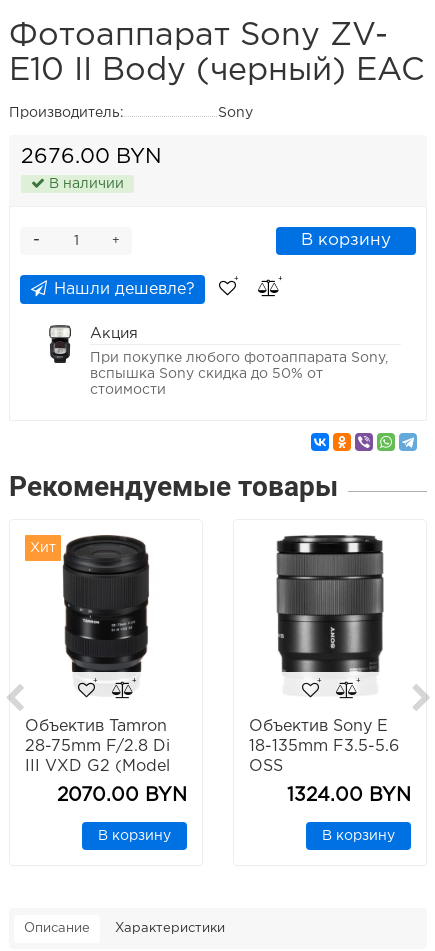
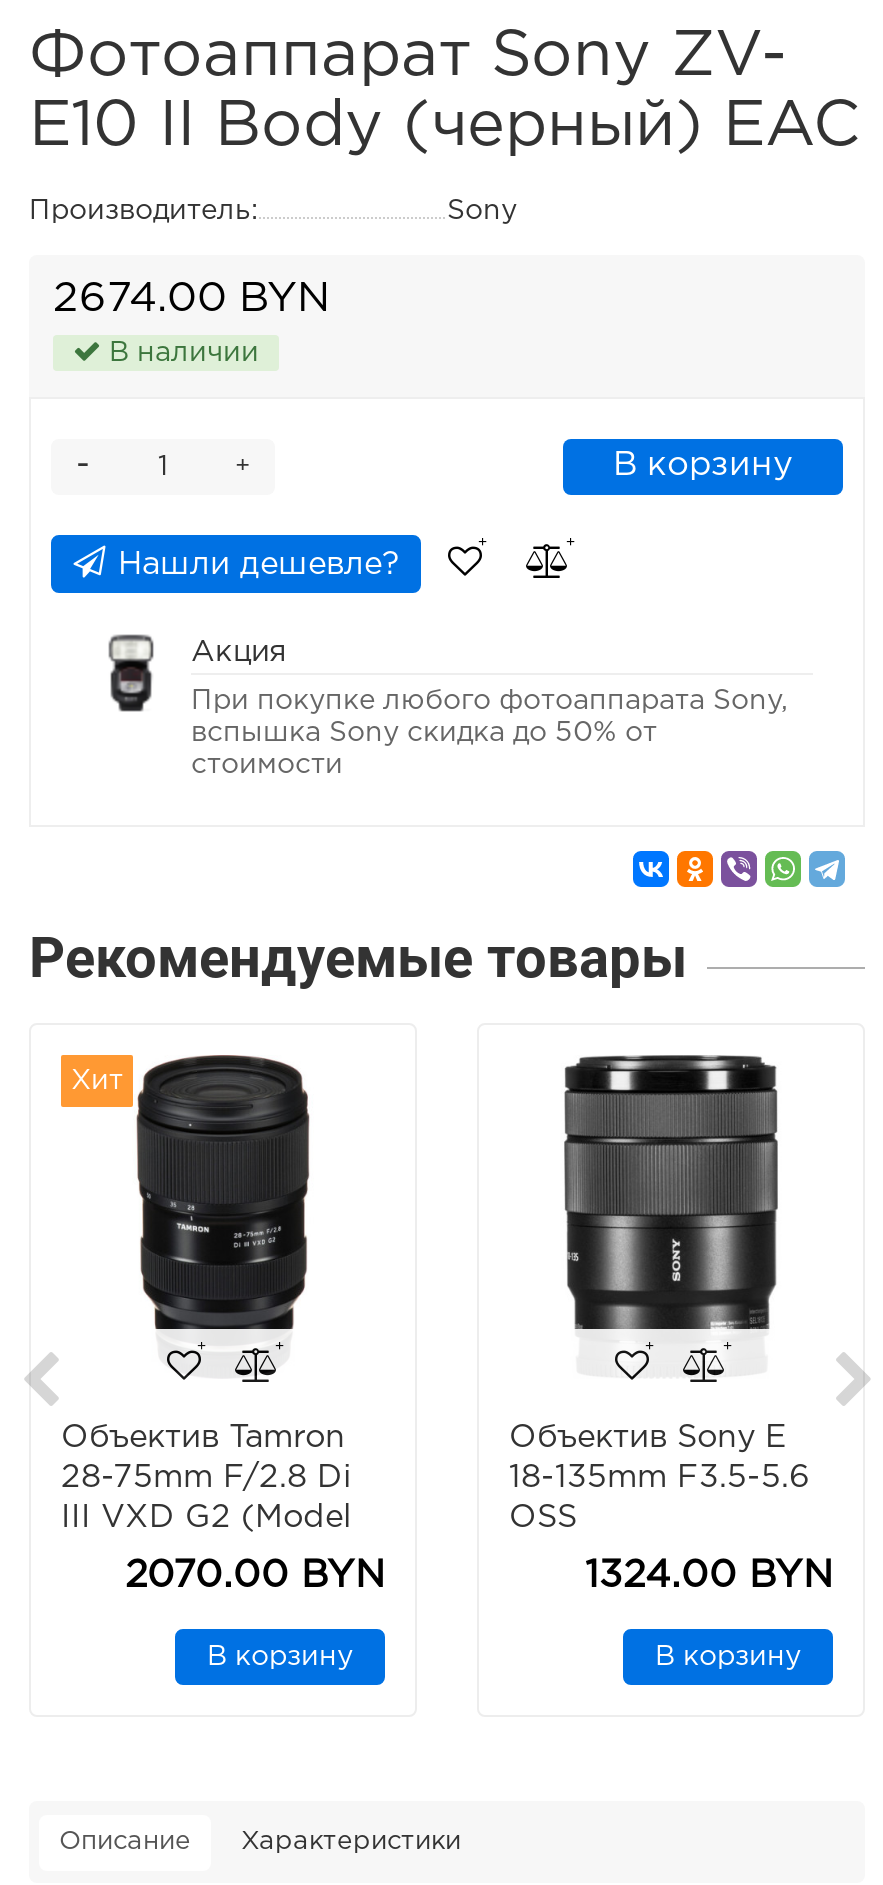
- 2676.00 BYN
+ 2674.00 BYN
